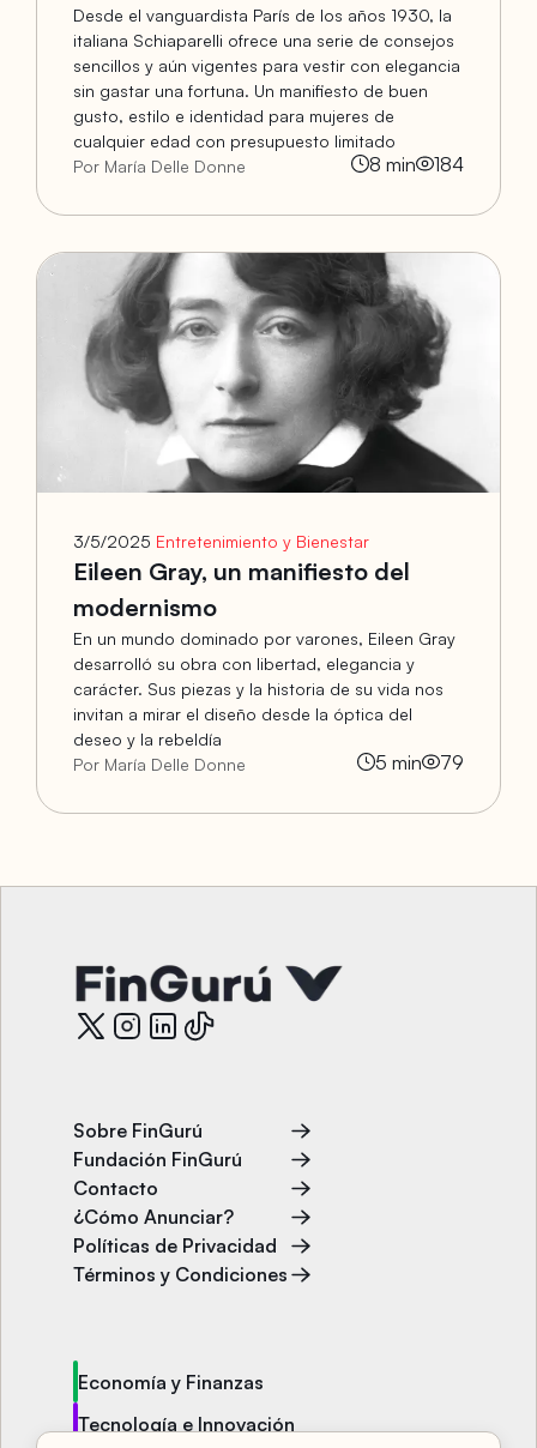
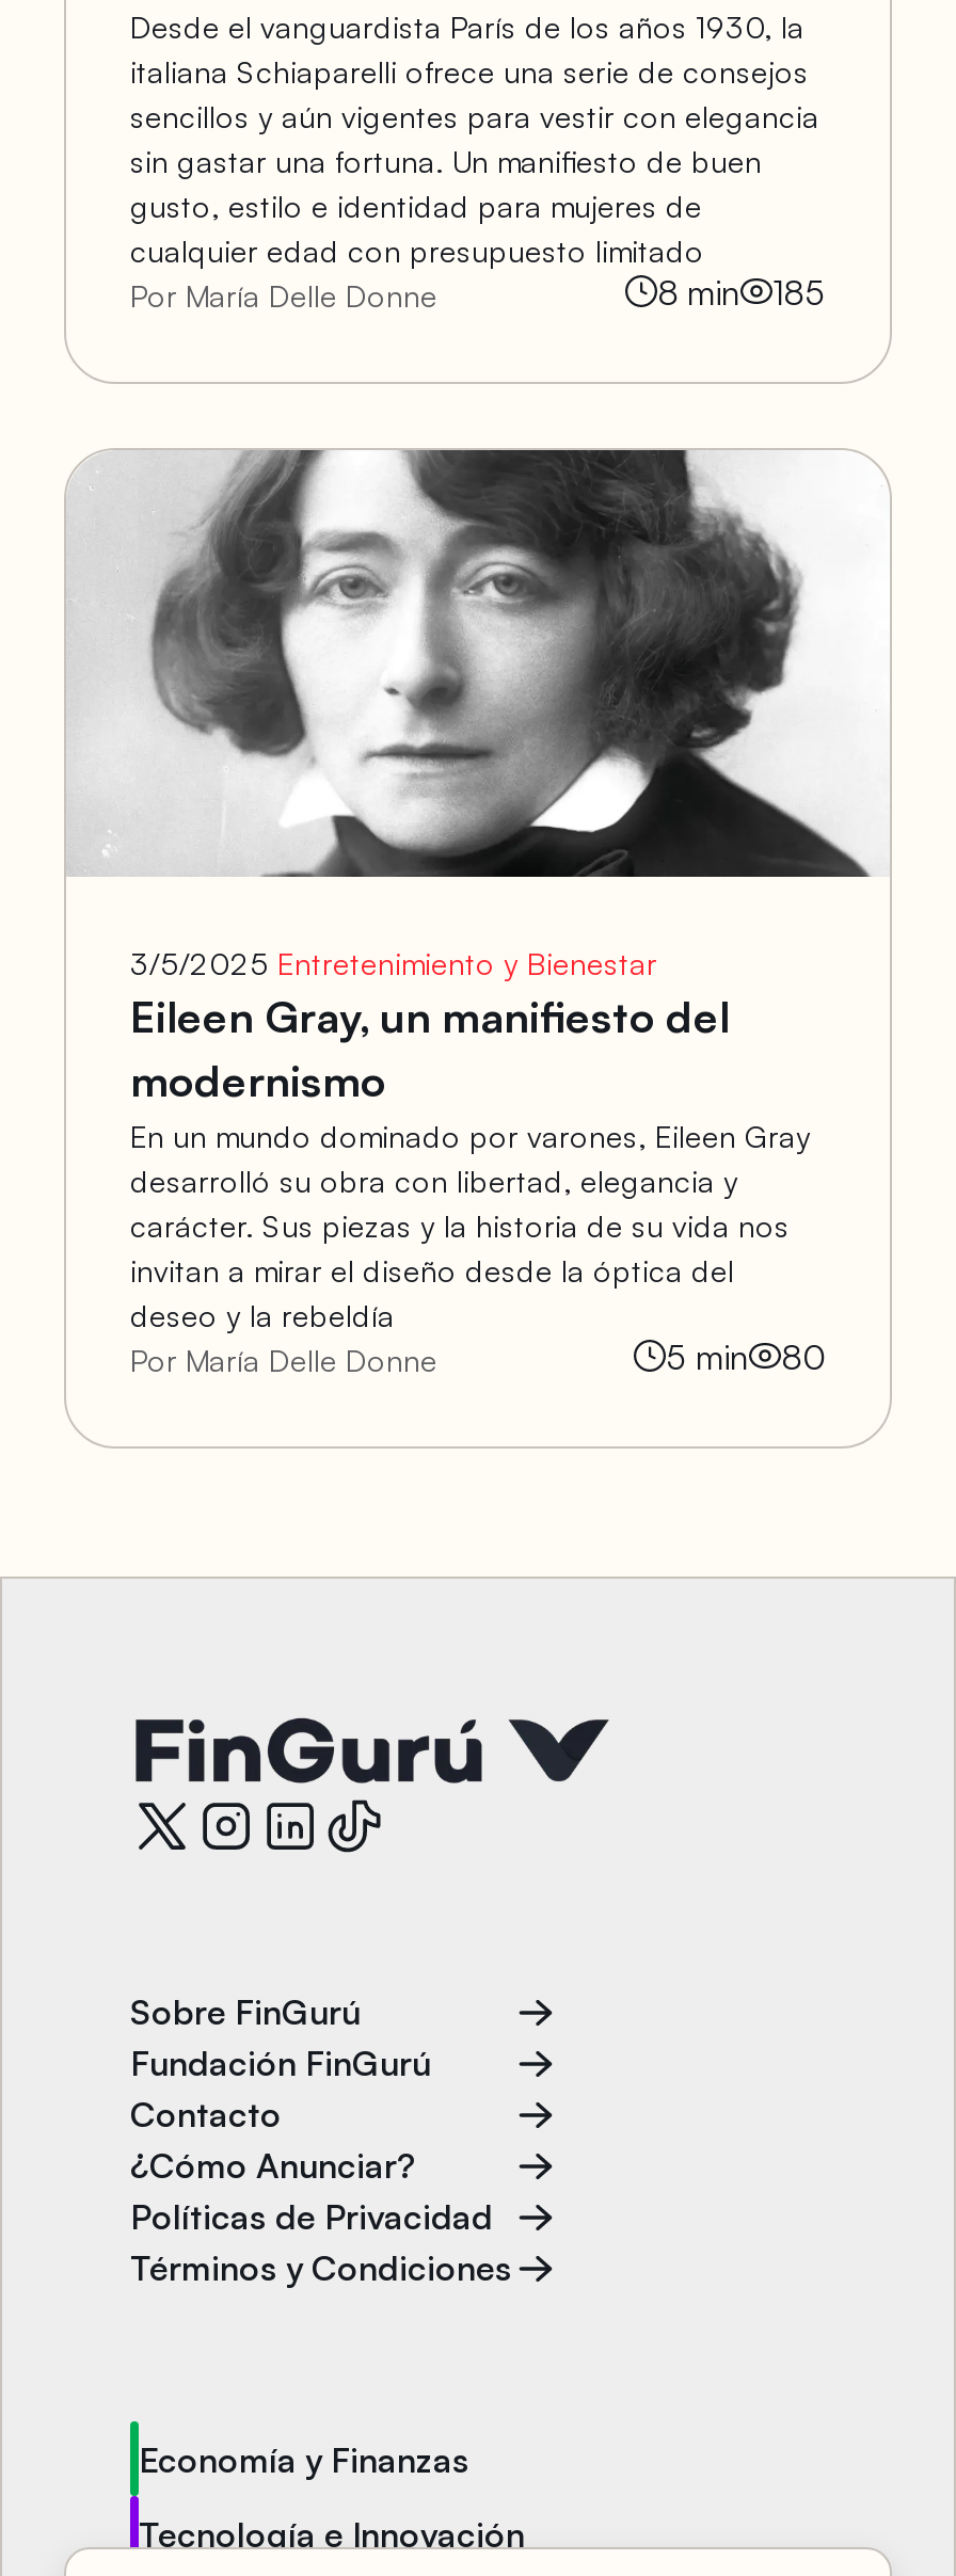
- 8 min 184
+ 8 min 185

- 5 min 79
+ 5 min 80
